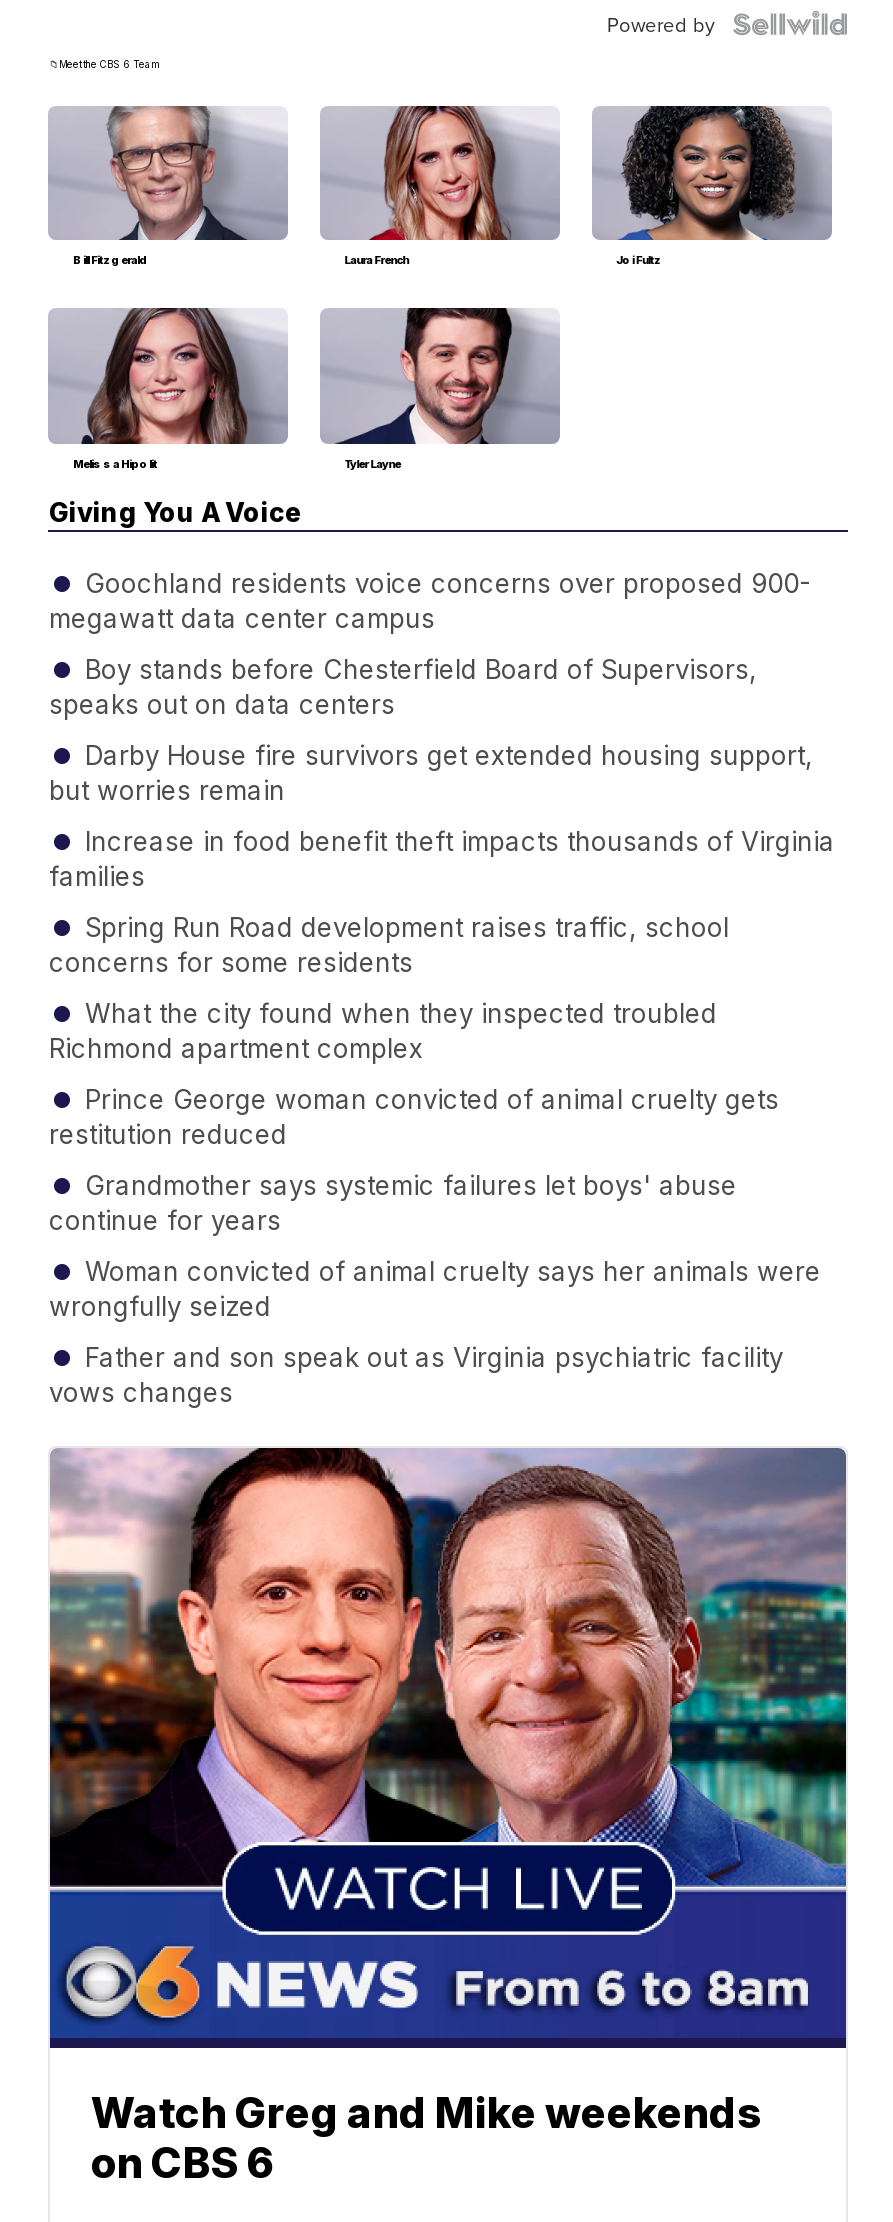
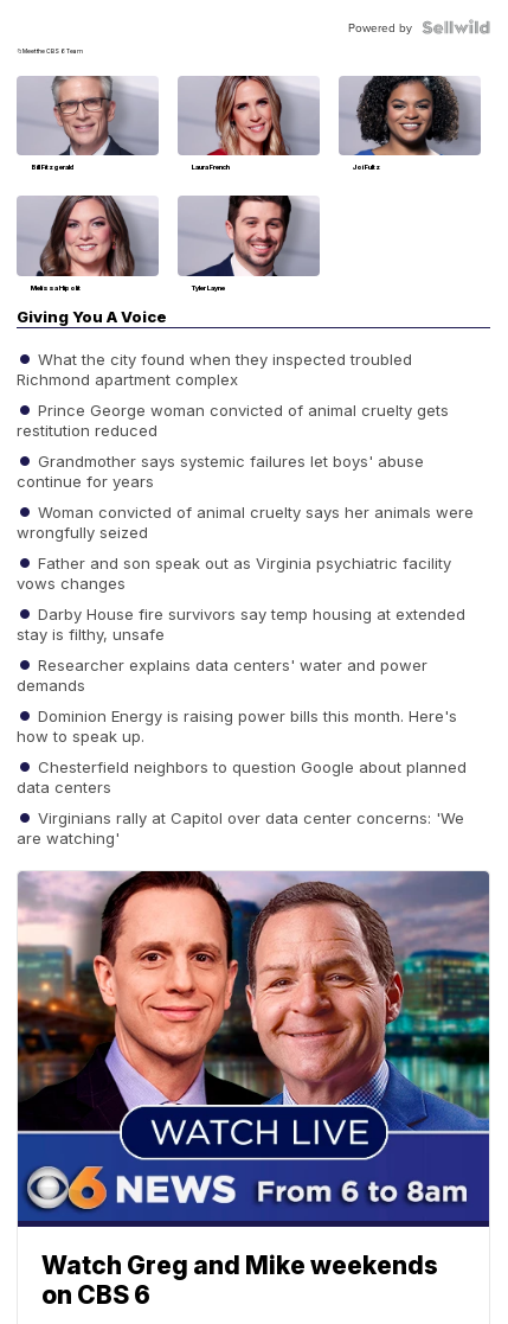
- Goochland residents voice concerns over proposed 900-
- megawatt data center campus
- Boy stands before Chesterfield Board of Supervisors,
- speaks out on data centers
- Darby House fire survivors get extended housing support,
- but worries remain
- Increase in food benefit theft impacts thousands of Virginia
- families
- Spring Run Road development raises traffic, school
- concerns for some residents

moved up: What the city found when they inspected troubled | Richmond apartment complex | Prince George woman convicted of animal cruelty gets | ... | Father and son speak out as Virginia psychiatric facility | vows changes

+ Darby House fire survivors say temp housing at extended
+ stay is filthy, unsafe
+ Researcher explains data centers' water and power
+ demands
+ Dominion Energy is raising power bills this month. Here's
+ how to speak up.
+ Chesterfield neighbors to question Google about planned
+ data centers
+ Virginians rally at Capitol over data center concerns: 'We
+ are watching'
